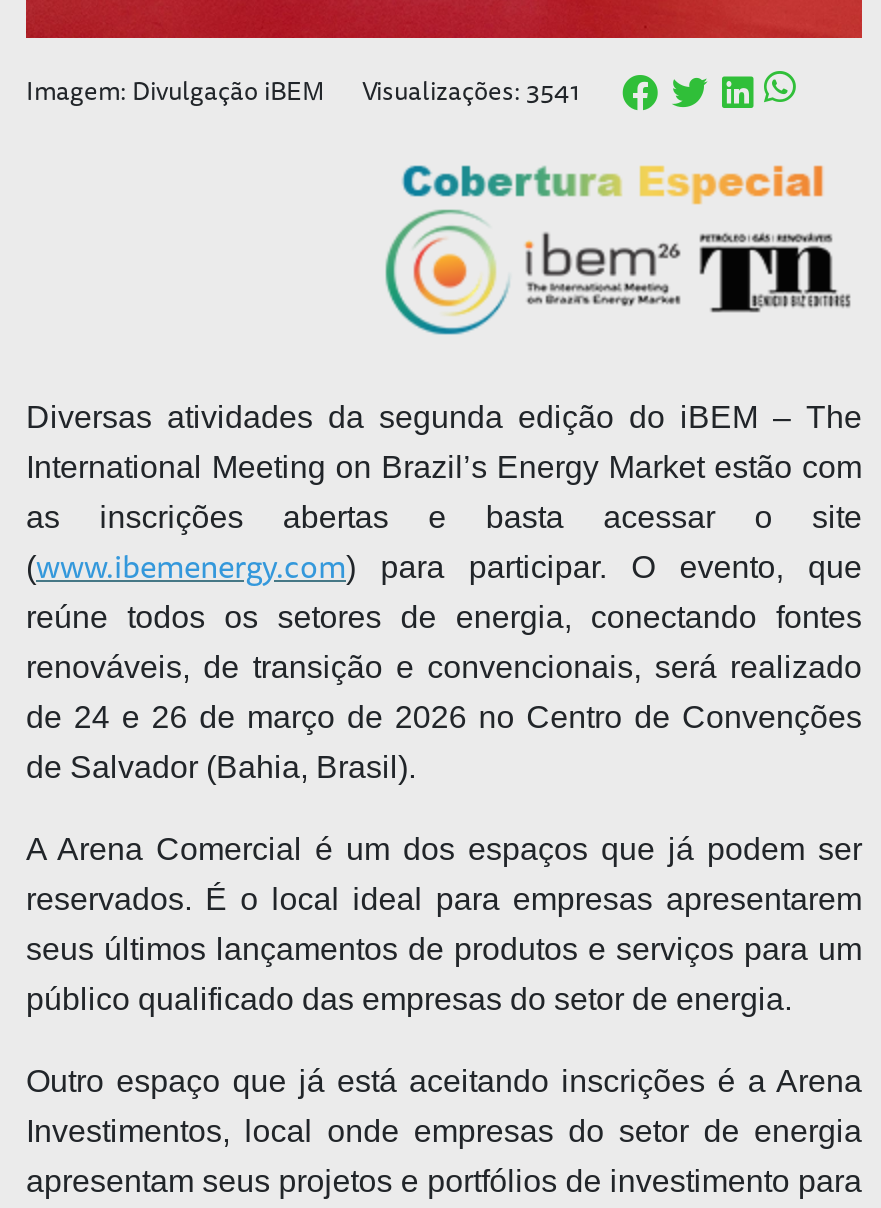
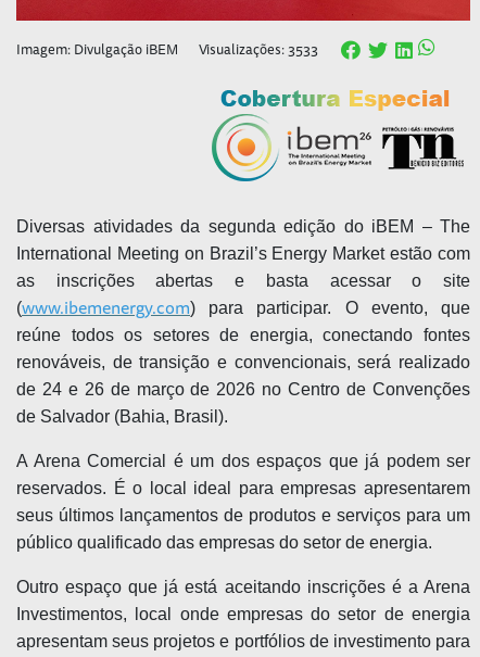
- Visualizações: 3541
+ Visualizações: 3533
